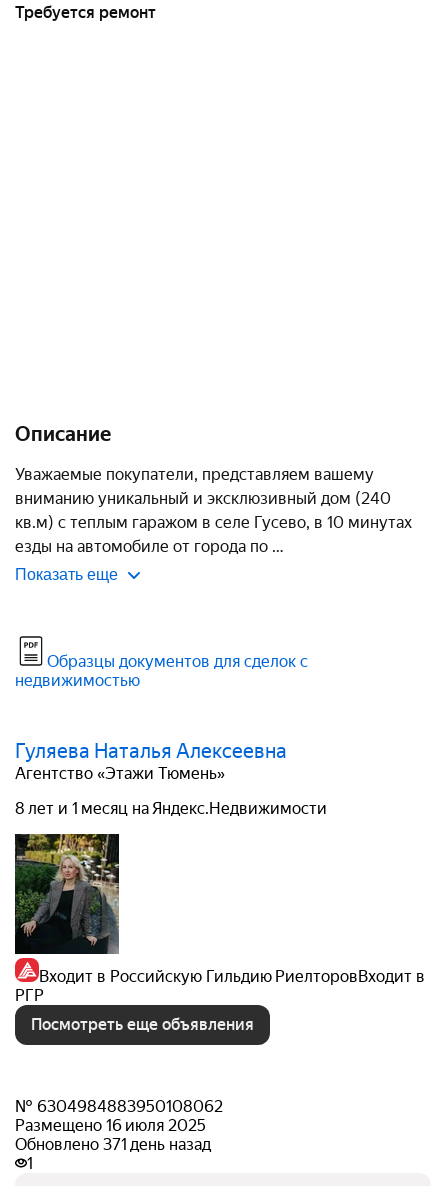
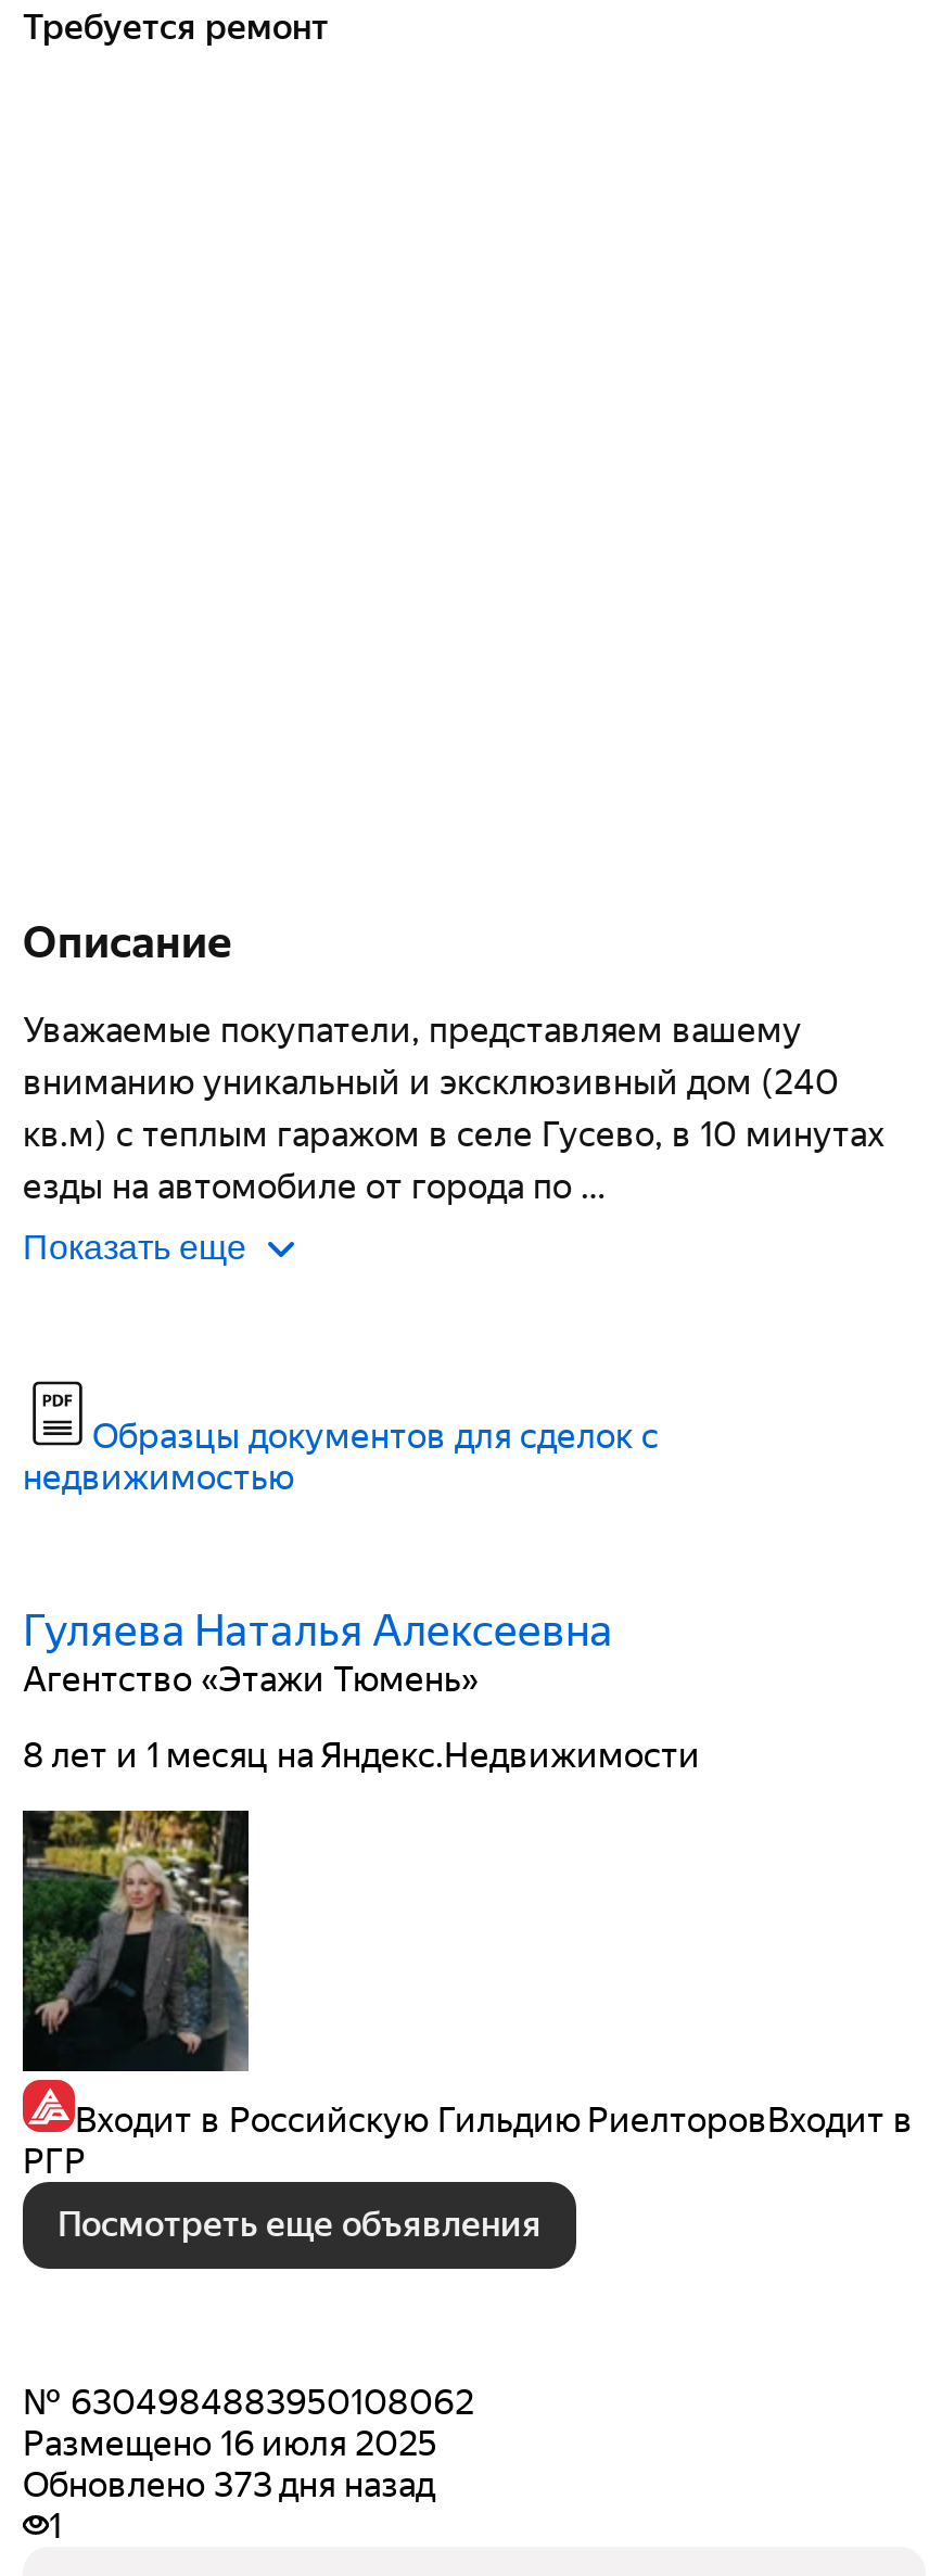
- Обновлено 371 день назад
+ Обновлено 373 дня назад
